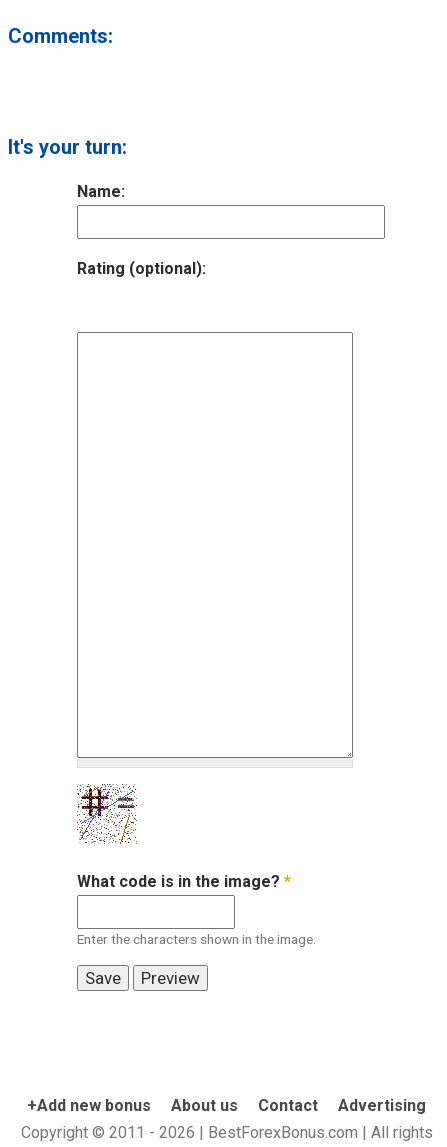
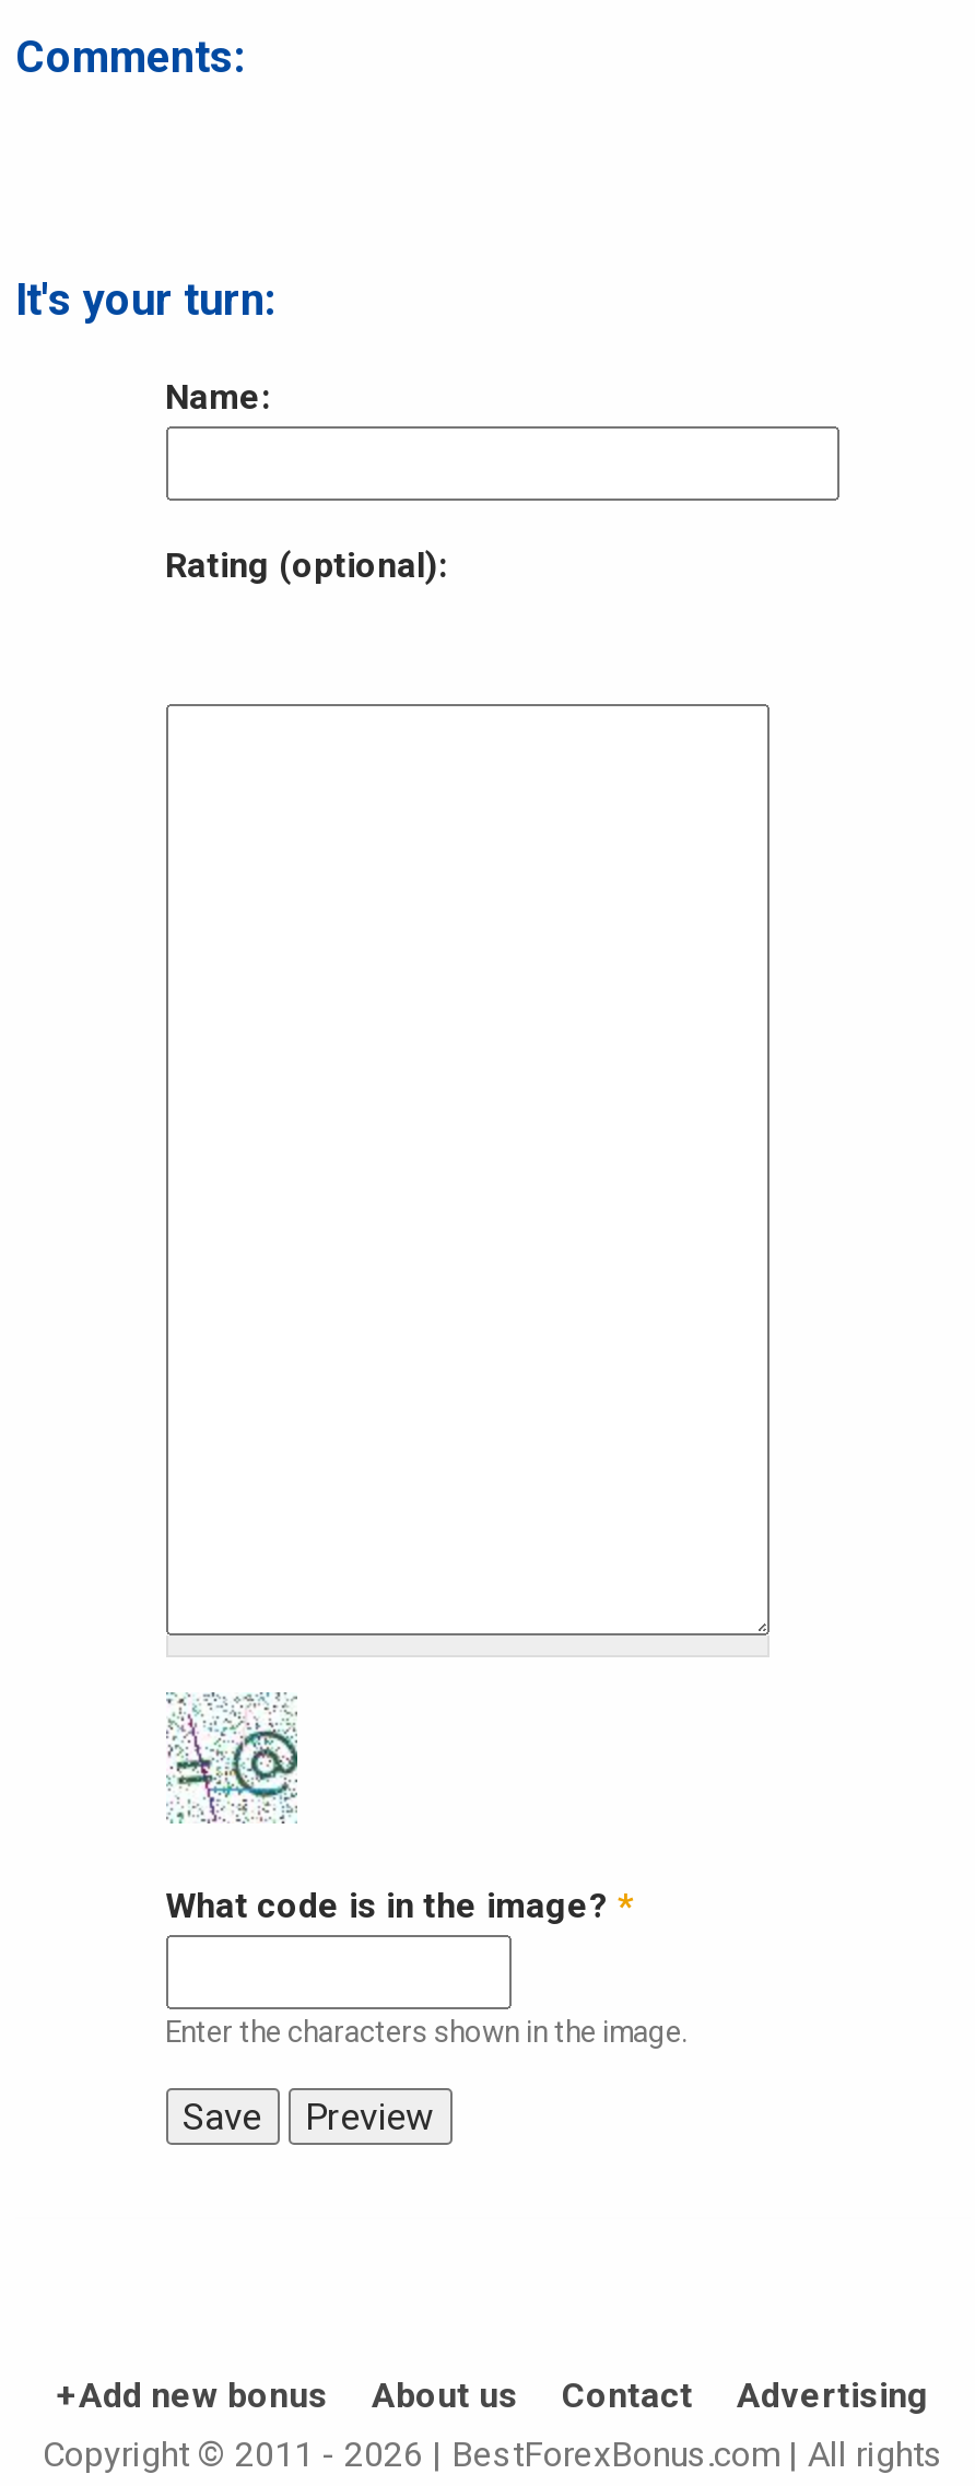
- [image]
+ [image]
